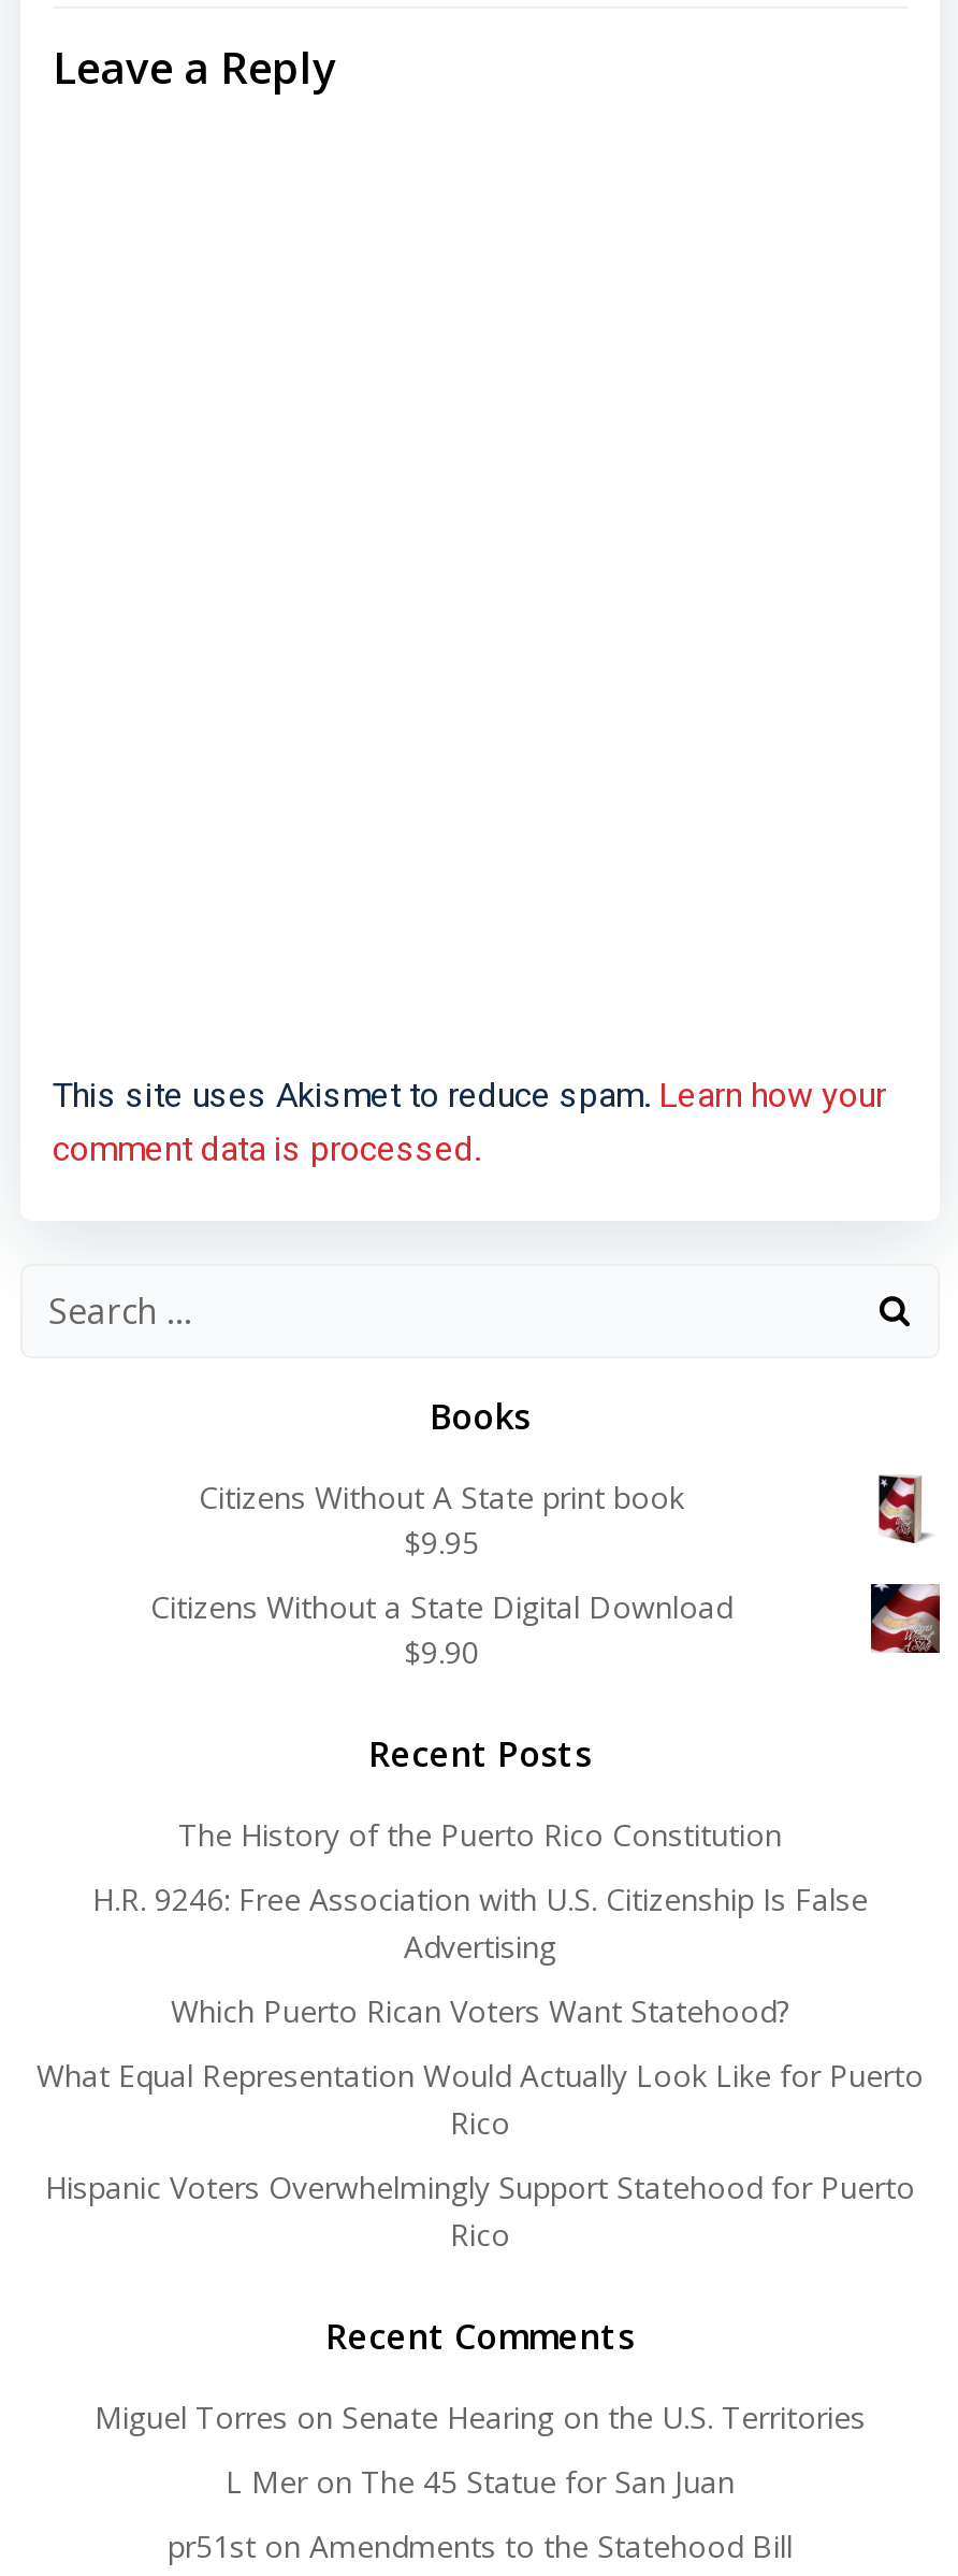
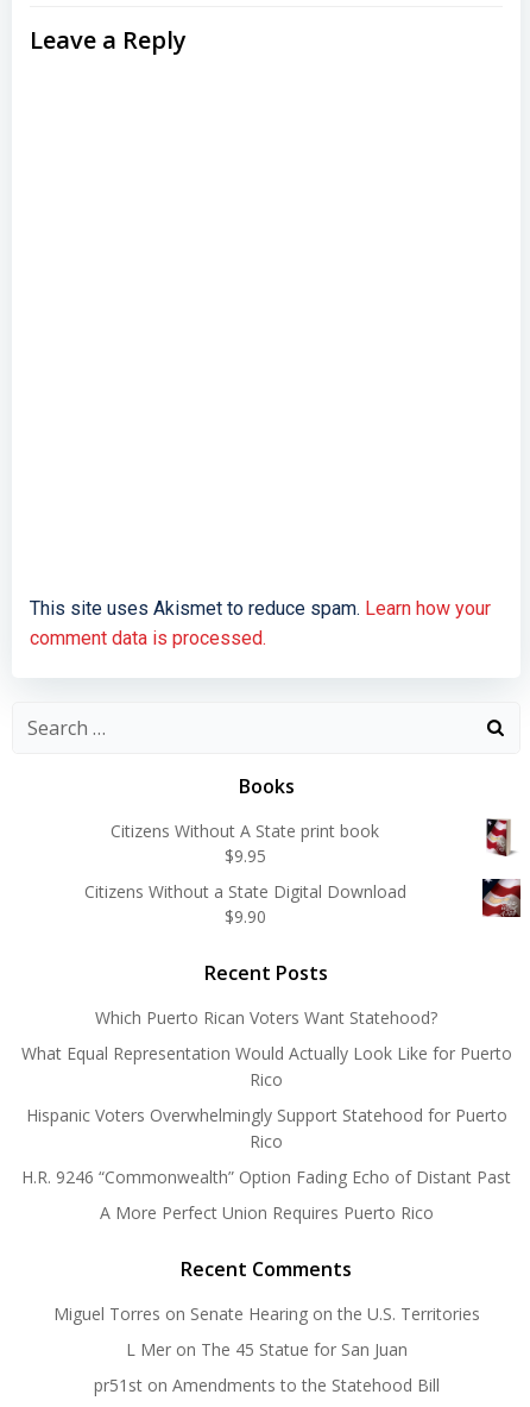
- The History of the Puerto Rico Constitution
- H.R. 9246: Free Association with U.S. Citizenship Is False
- Advertising

moved up: Which Puerto Rican Voters Want Statehood? | What Equal Representation Would Actually Look Like for Puerto | Rico | Hispanic Voters Overwhelmingly Support Statehood for Puerto | Rico

+ H.R. 9246 “Commonwealth” Option Fading Echo of Distant Past
+ A More Perfect Union Requires Puerto Rico
